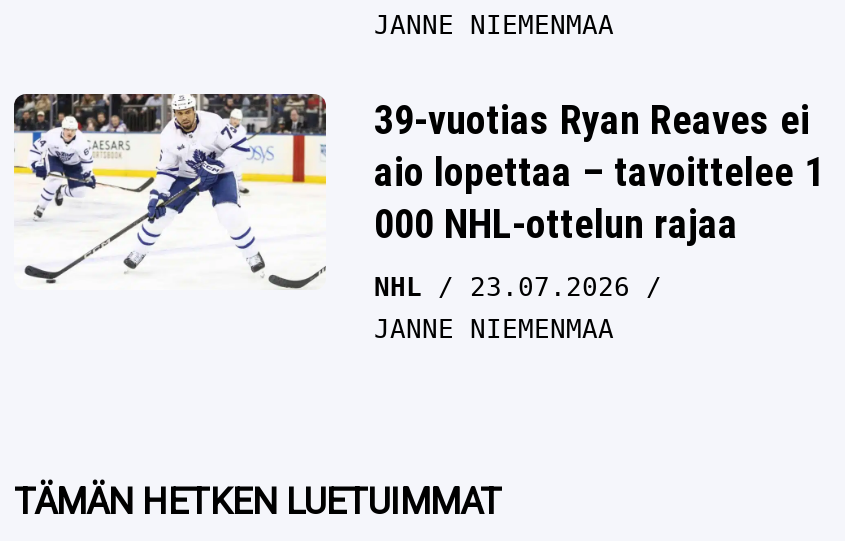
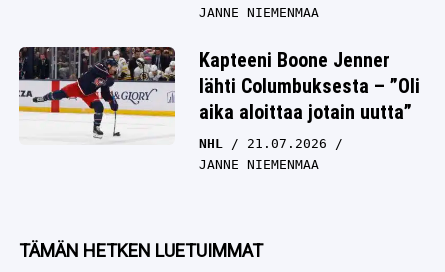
- [image]
- 39-vuotias Ryan Reaves ei
- aio lopettaa – tavoittelee 1
- 000 NHL-ottelun rajaa
+ [image]
+ Kapteeni Boone Jenner
+ lähti Columbuksesta – ”Oli
+ aika aloittaa jotain uutta”

- NHL 23.07.2026
+ NHL 21.07.2026
